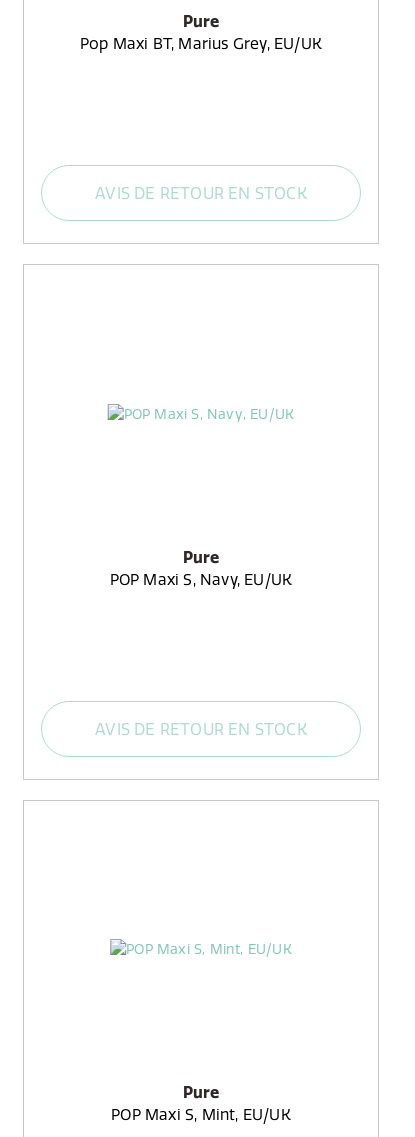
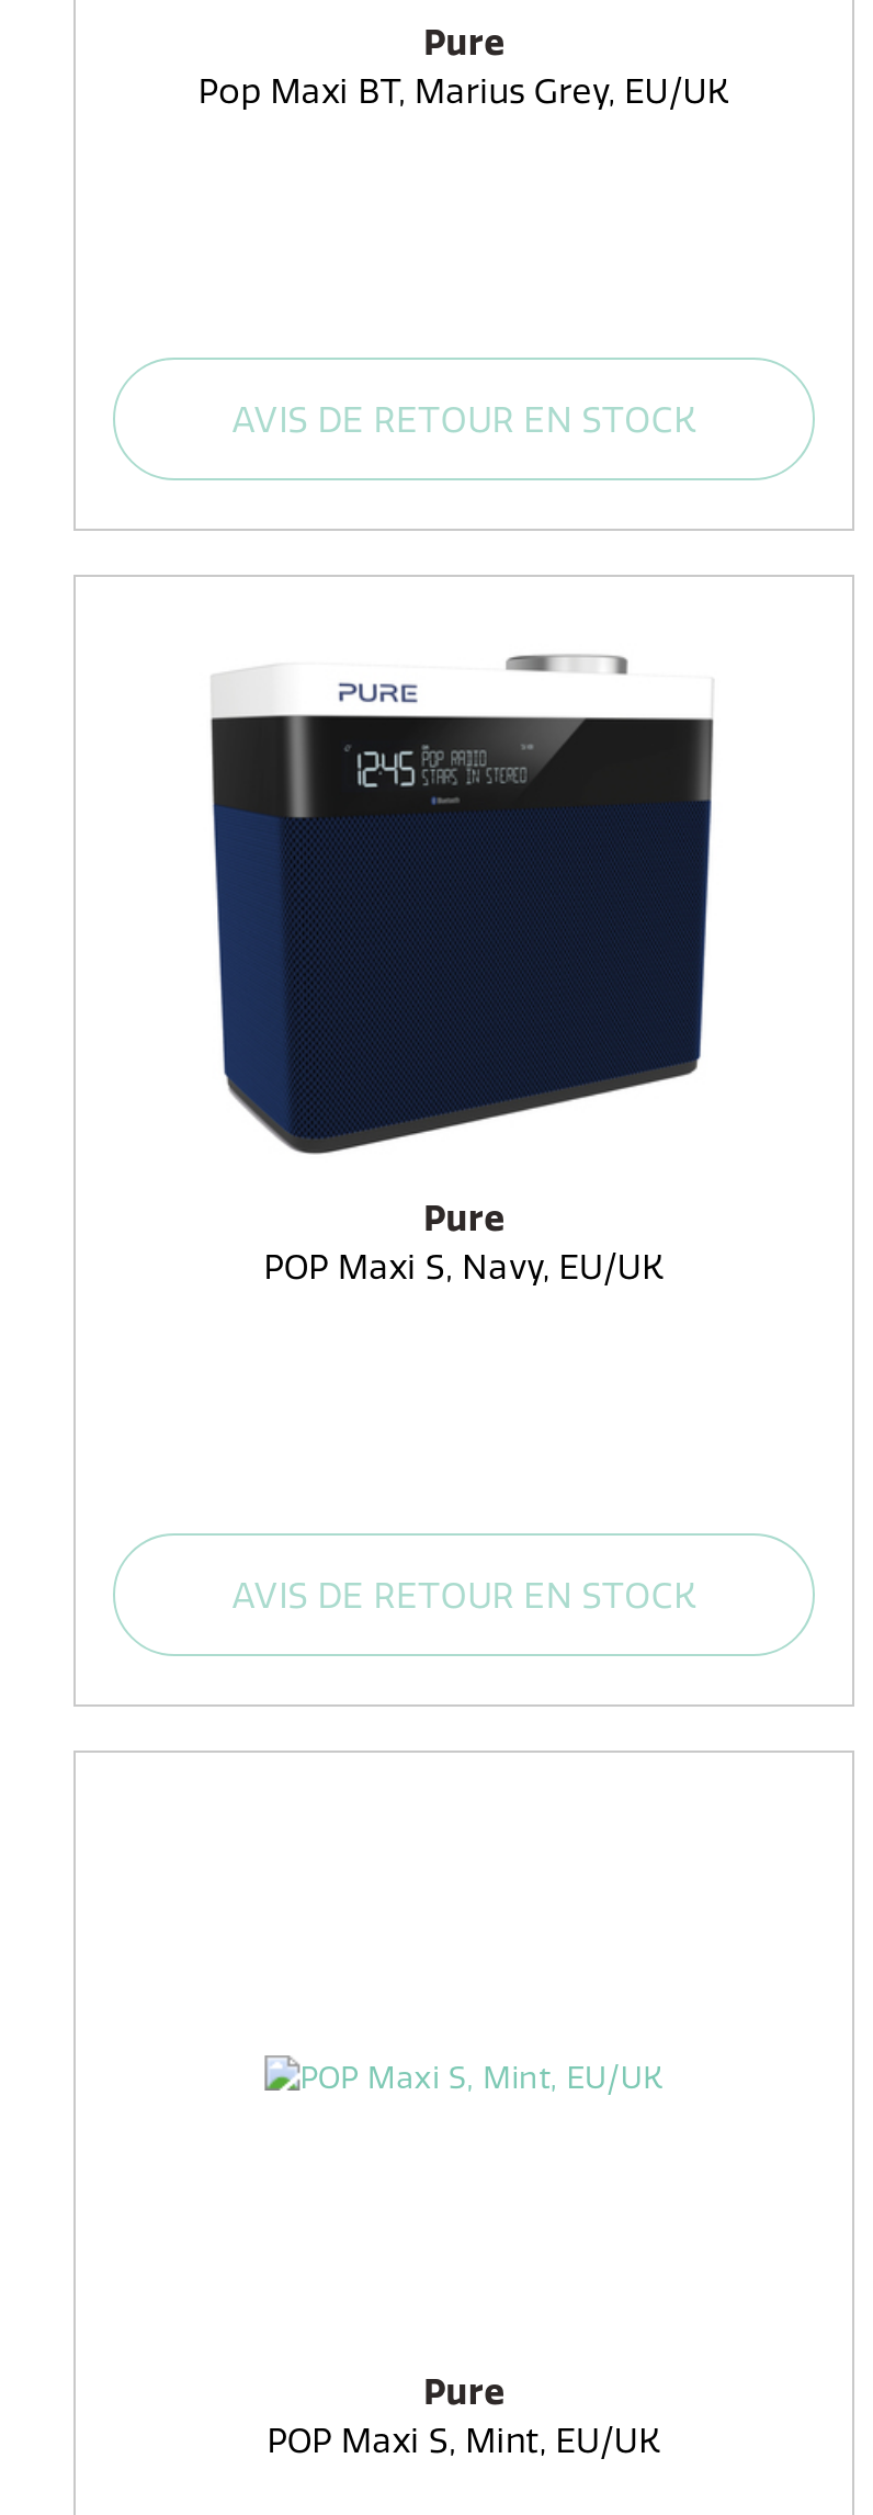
+ [image]
